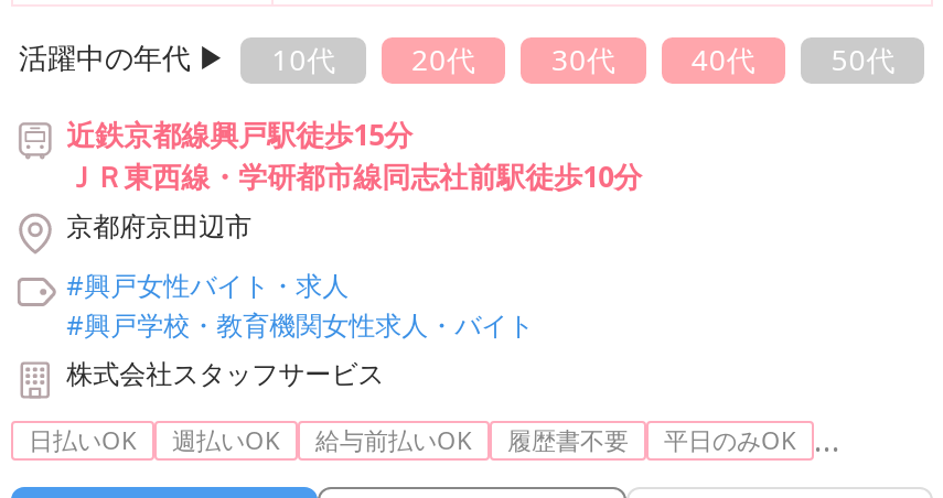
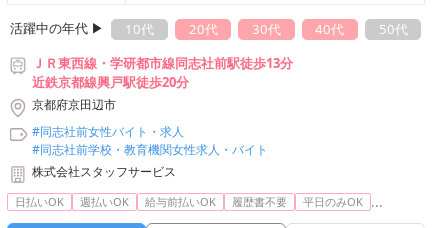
- 近鉄京都線興戸駅徒歩15分
- ＪＲ東西線・学研都市線同志社前駅徒歩10分
+ ＪＲ東西線・学研都市線同志社前駅徒歩13分
+ 近鉄京都線興戸駅徒歩20分

- #興戸女性バイト・求人
- #興戸学校・教育機関女性求人・バイト
+ #同志社前女性バイト・求人
+ #同志社前学校・教育機関女性求人・バイト
